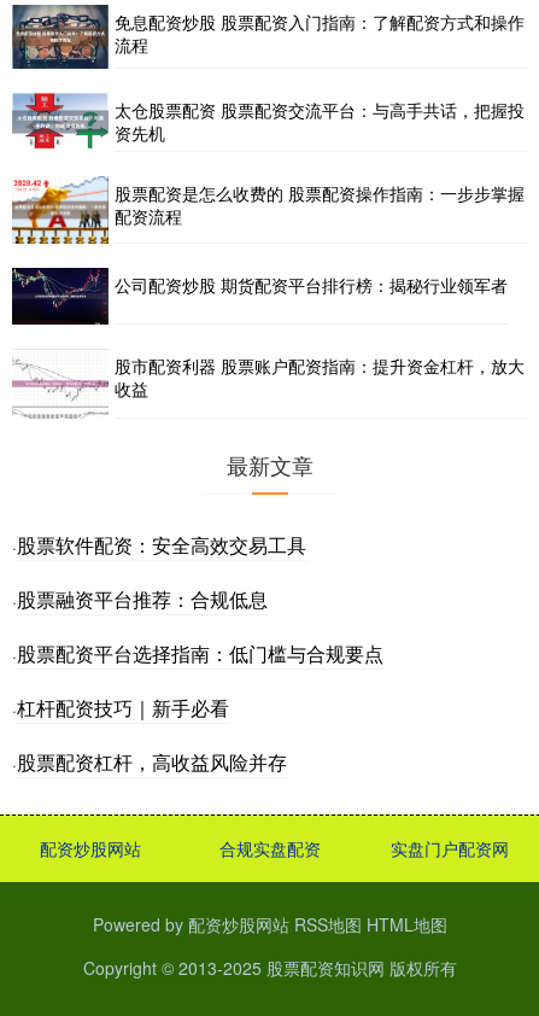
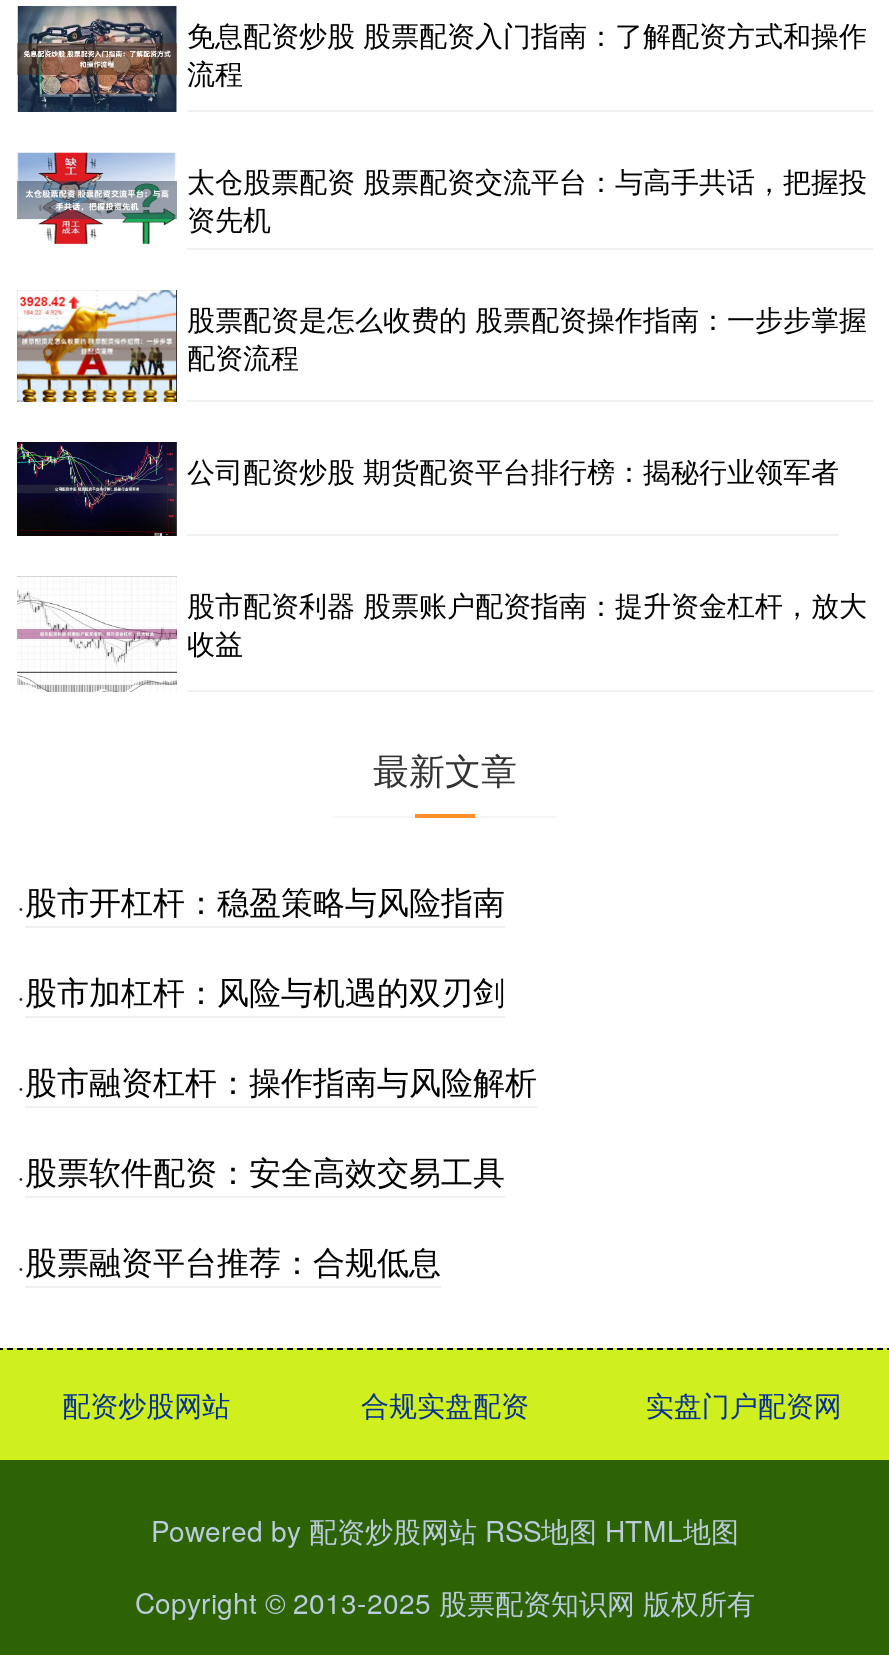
+ ·股市开杠杆：稳盈策略与风险指南
+ ·股市加杠杆：风险与机遇的双刃剑
+ ·股市融资杠杆：操作指南与风险解析

moved down: ·股票软件配资：安全高效交易工具 | ·股票融资平台推荐：合规低息

- ·股票配资平台选择指南：低门槛与合规要点
- ·杠杆配资技巧｜新手必看
- ·股票配资杠杆，高收益风险并存
